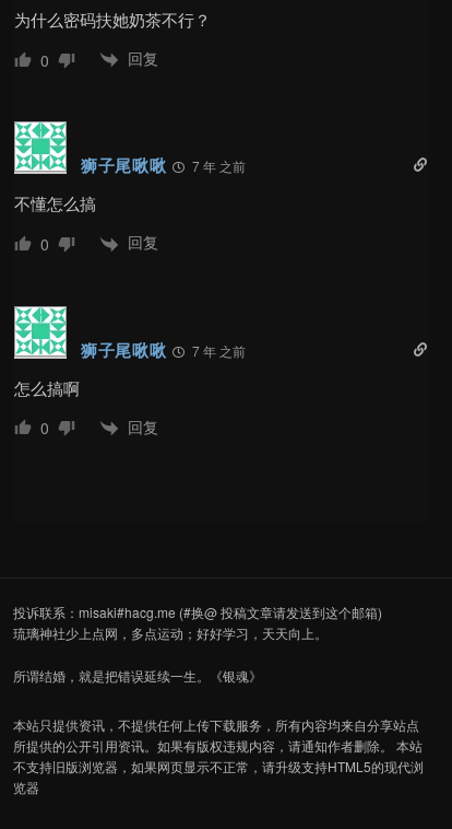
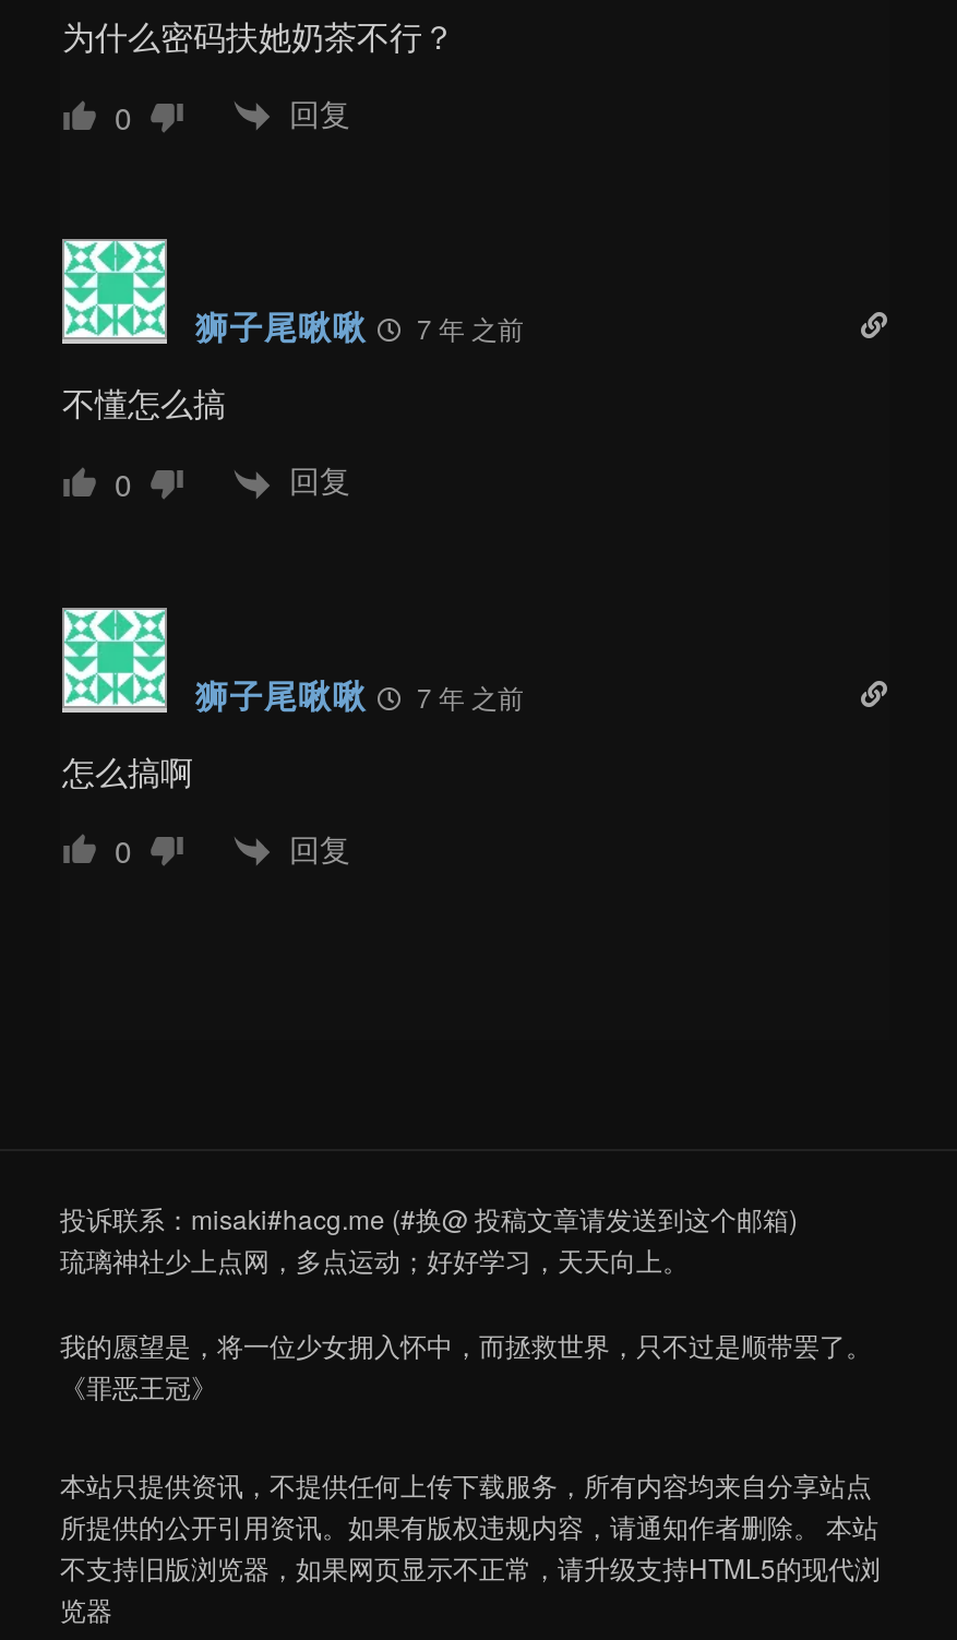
- 所谓结婚，就是把错误延续一生。《银魂》
+ 我的愿望是，将一位少女拥入怀中，而拯救世界，只不过是顺带罢了。
+ 《罪恶王冠》
